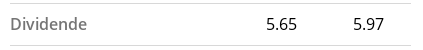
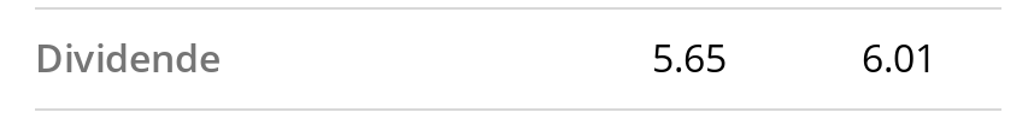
- 5.97
+ 6.01
